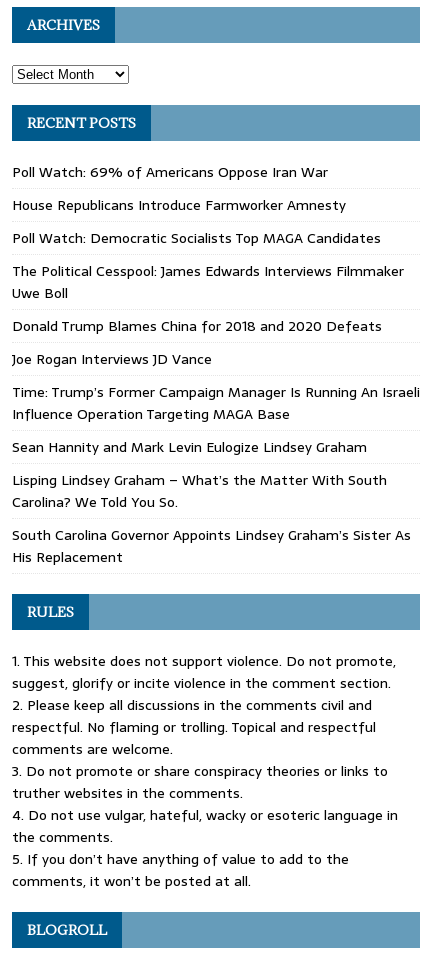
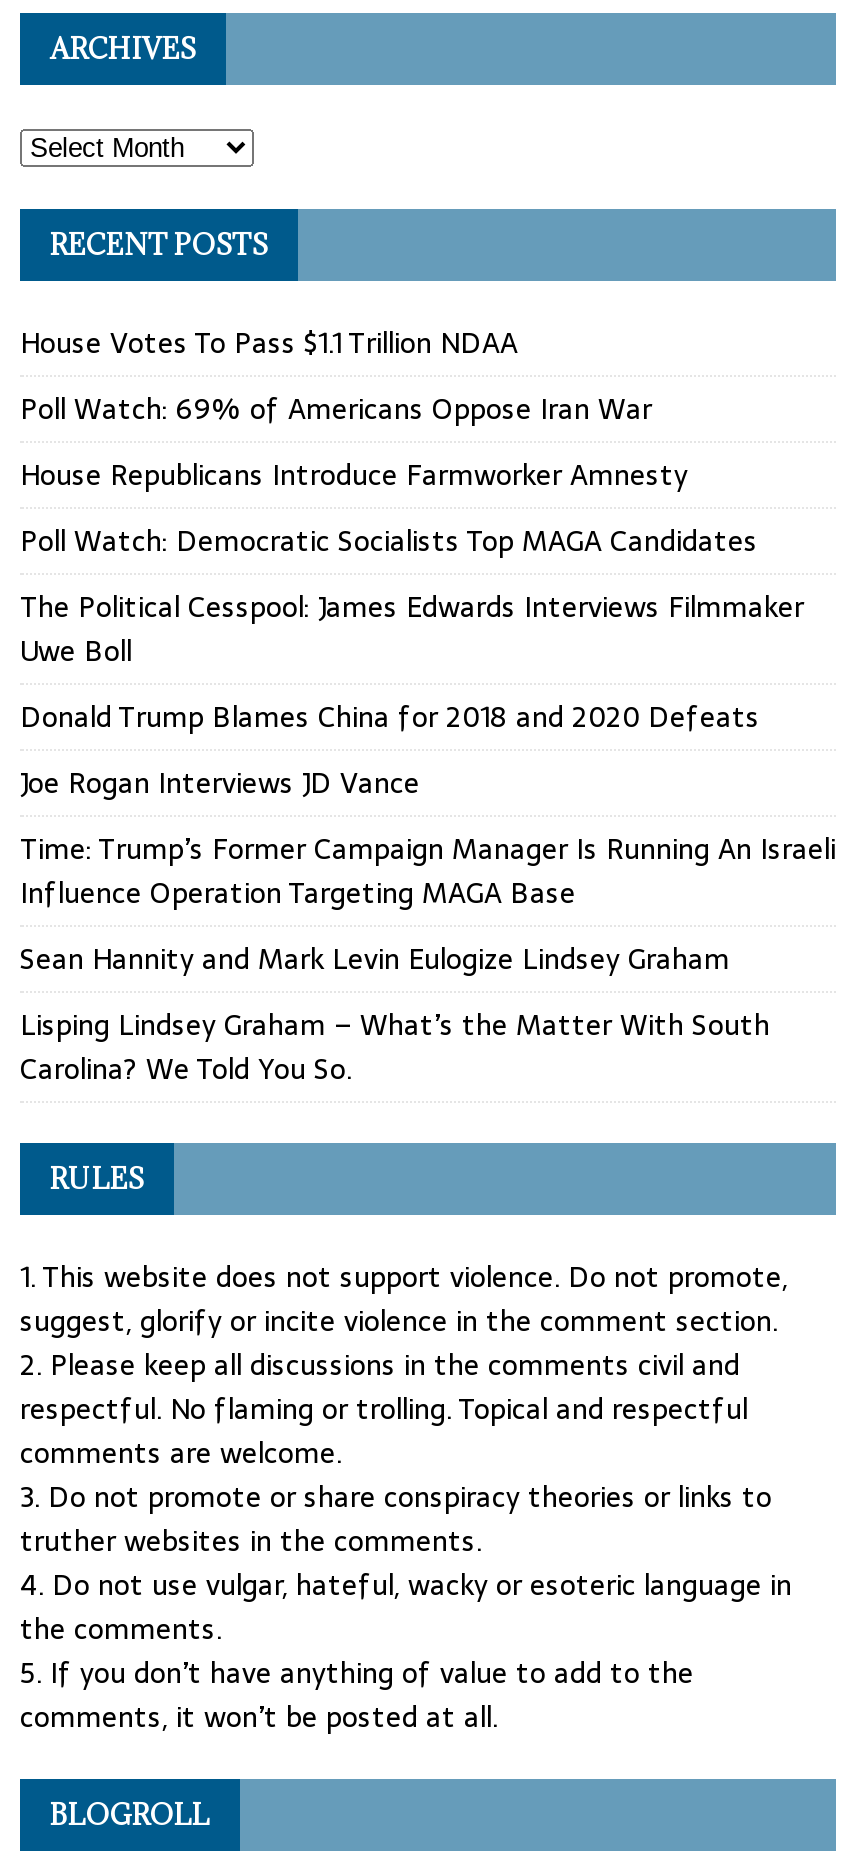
+ House Votes To Pass $1.1 Trillion NDAA

moved down: Poll Watch: 69% of Americans Oppose Iran War | House Republicans Introduce Farmworker Amnesty | Poll Watch: Democratic Socialists Top MAGA Candidates | ... | Lisping Lindsey Graham – What’s the Matter With South | Carolina? We Told You So.

- South Carolina Governor Appoints Lindsey Graham’s Sister As
- His Replacement
